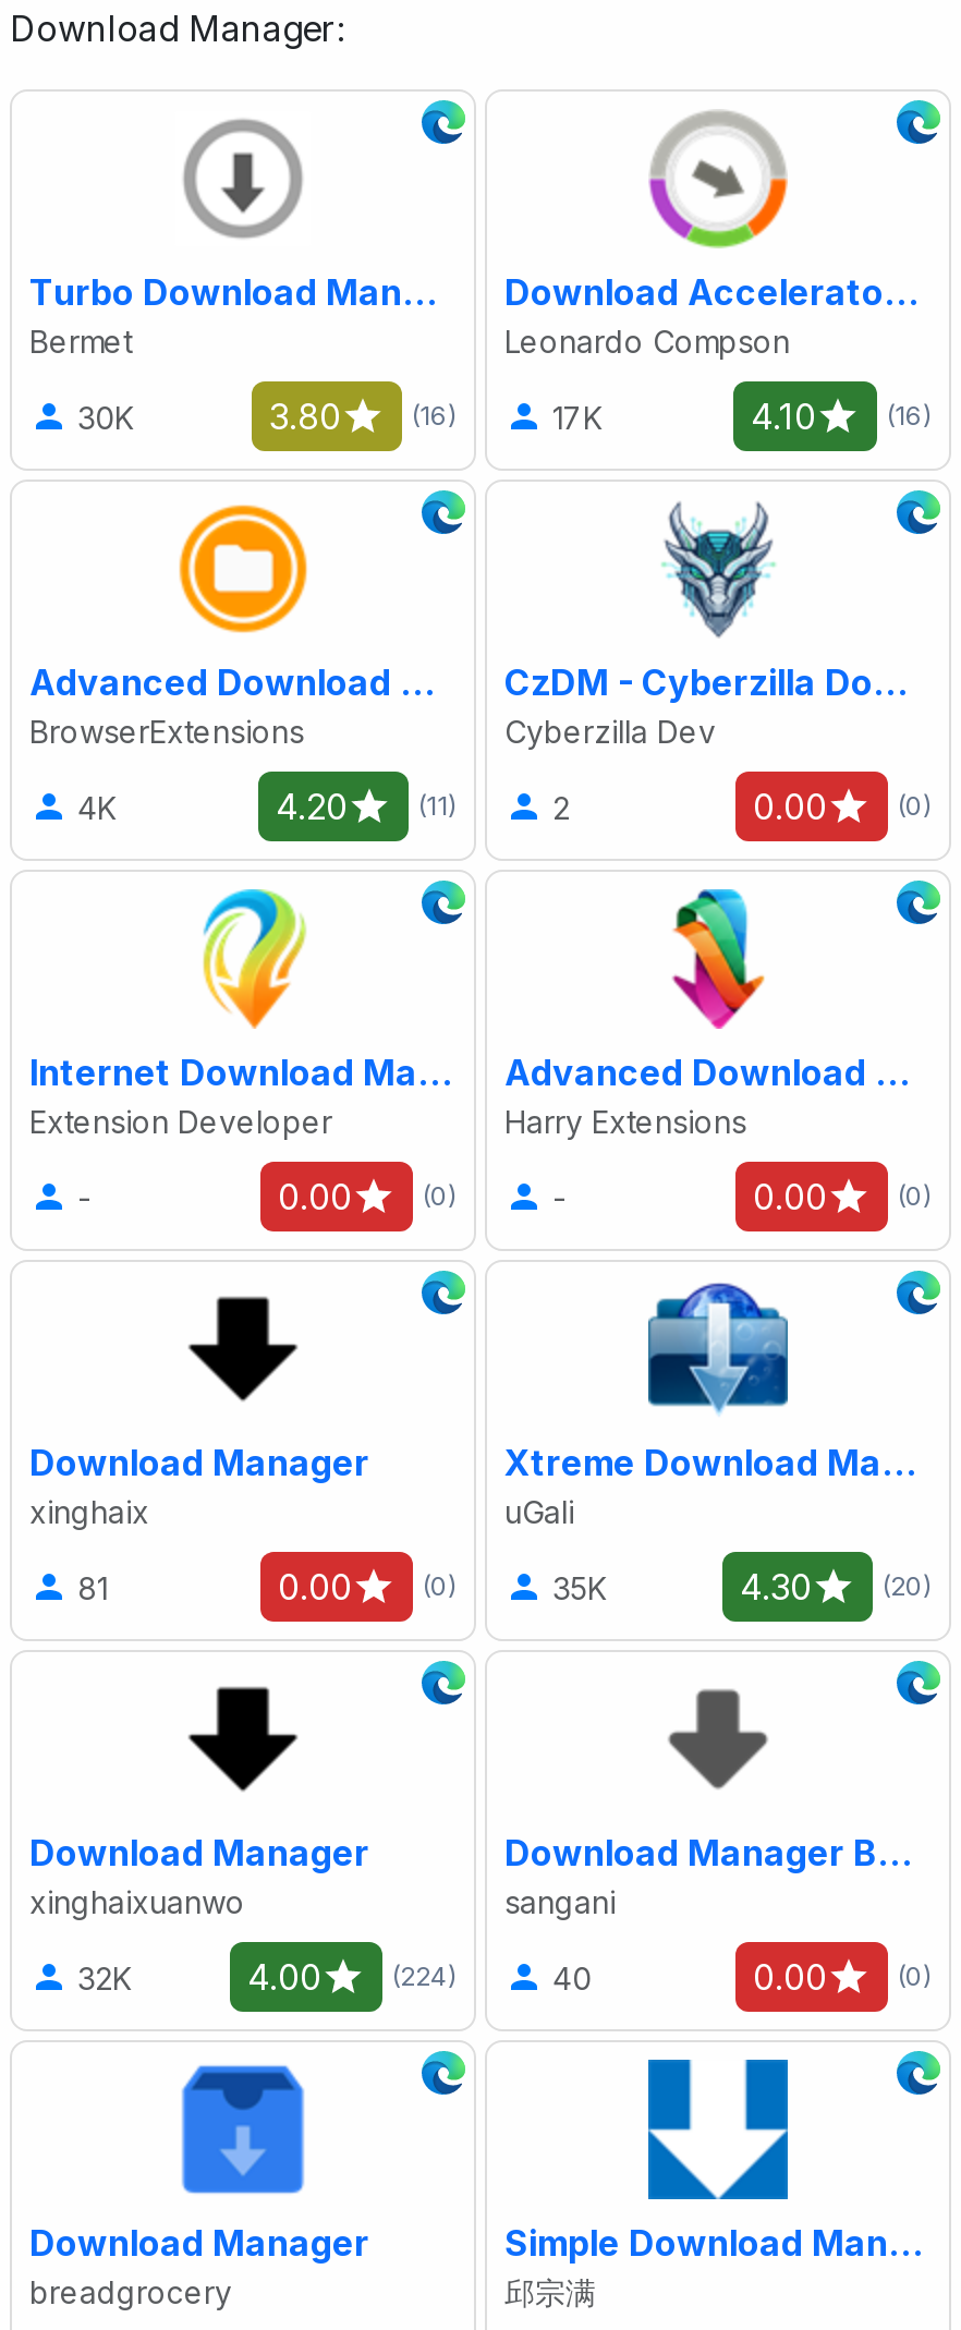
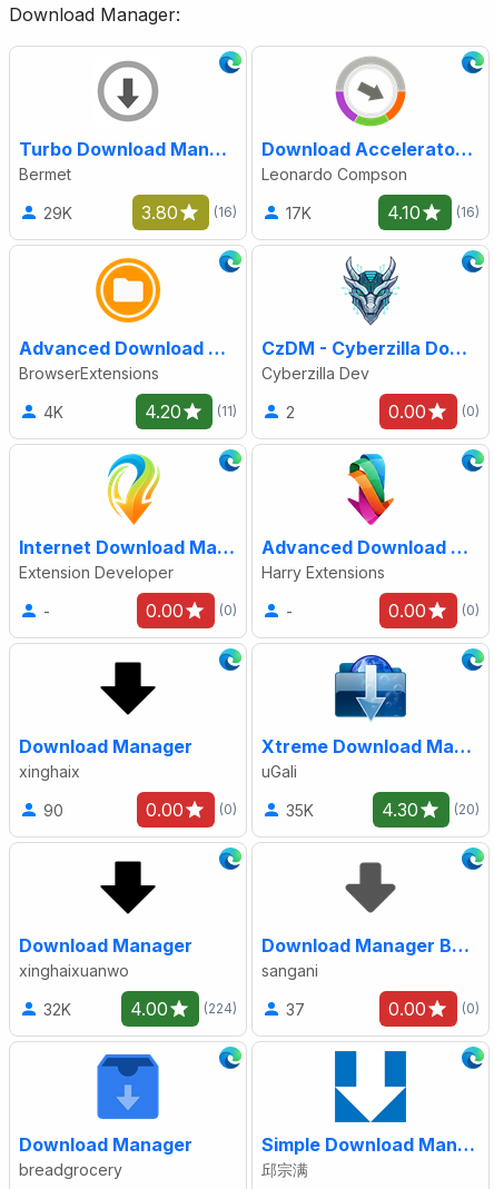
- 30K
+ 29K

- 81
+ 90

- 40
+ 37
